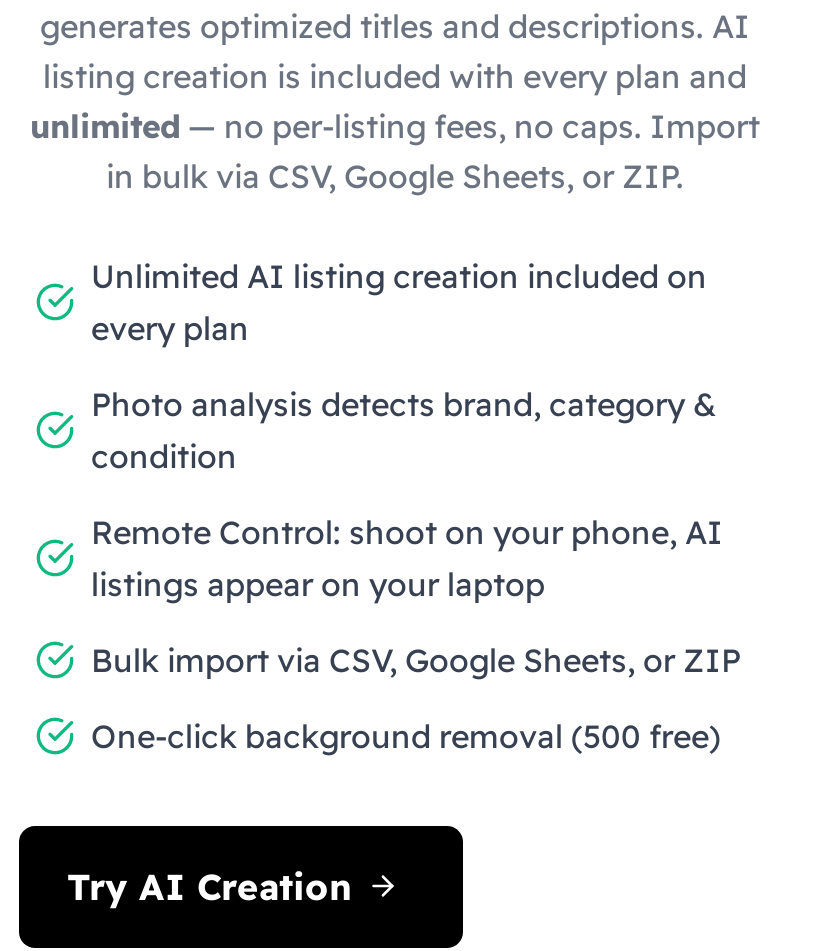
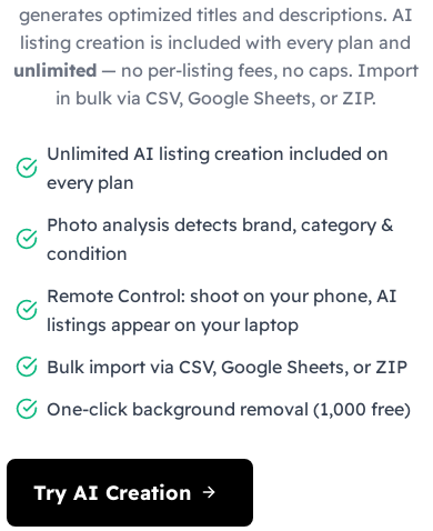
- One-click background removal (500 free)
+ One-click background removal (1,000 free)
